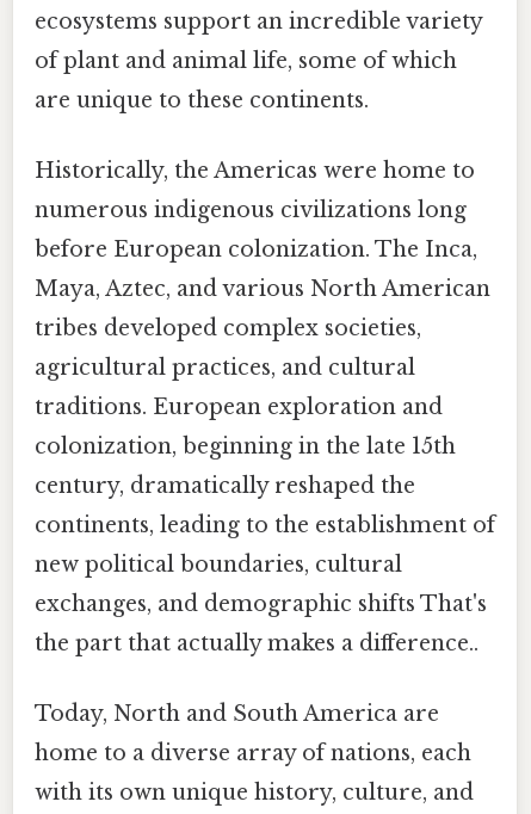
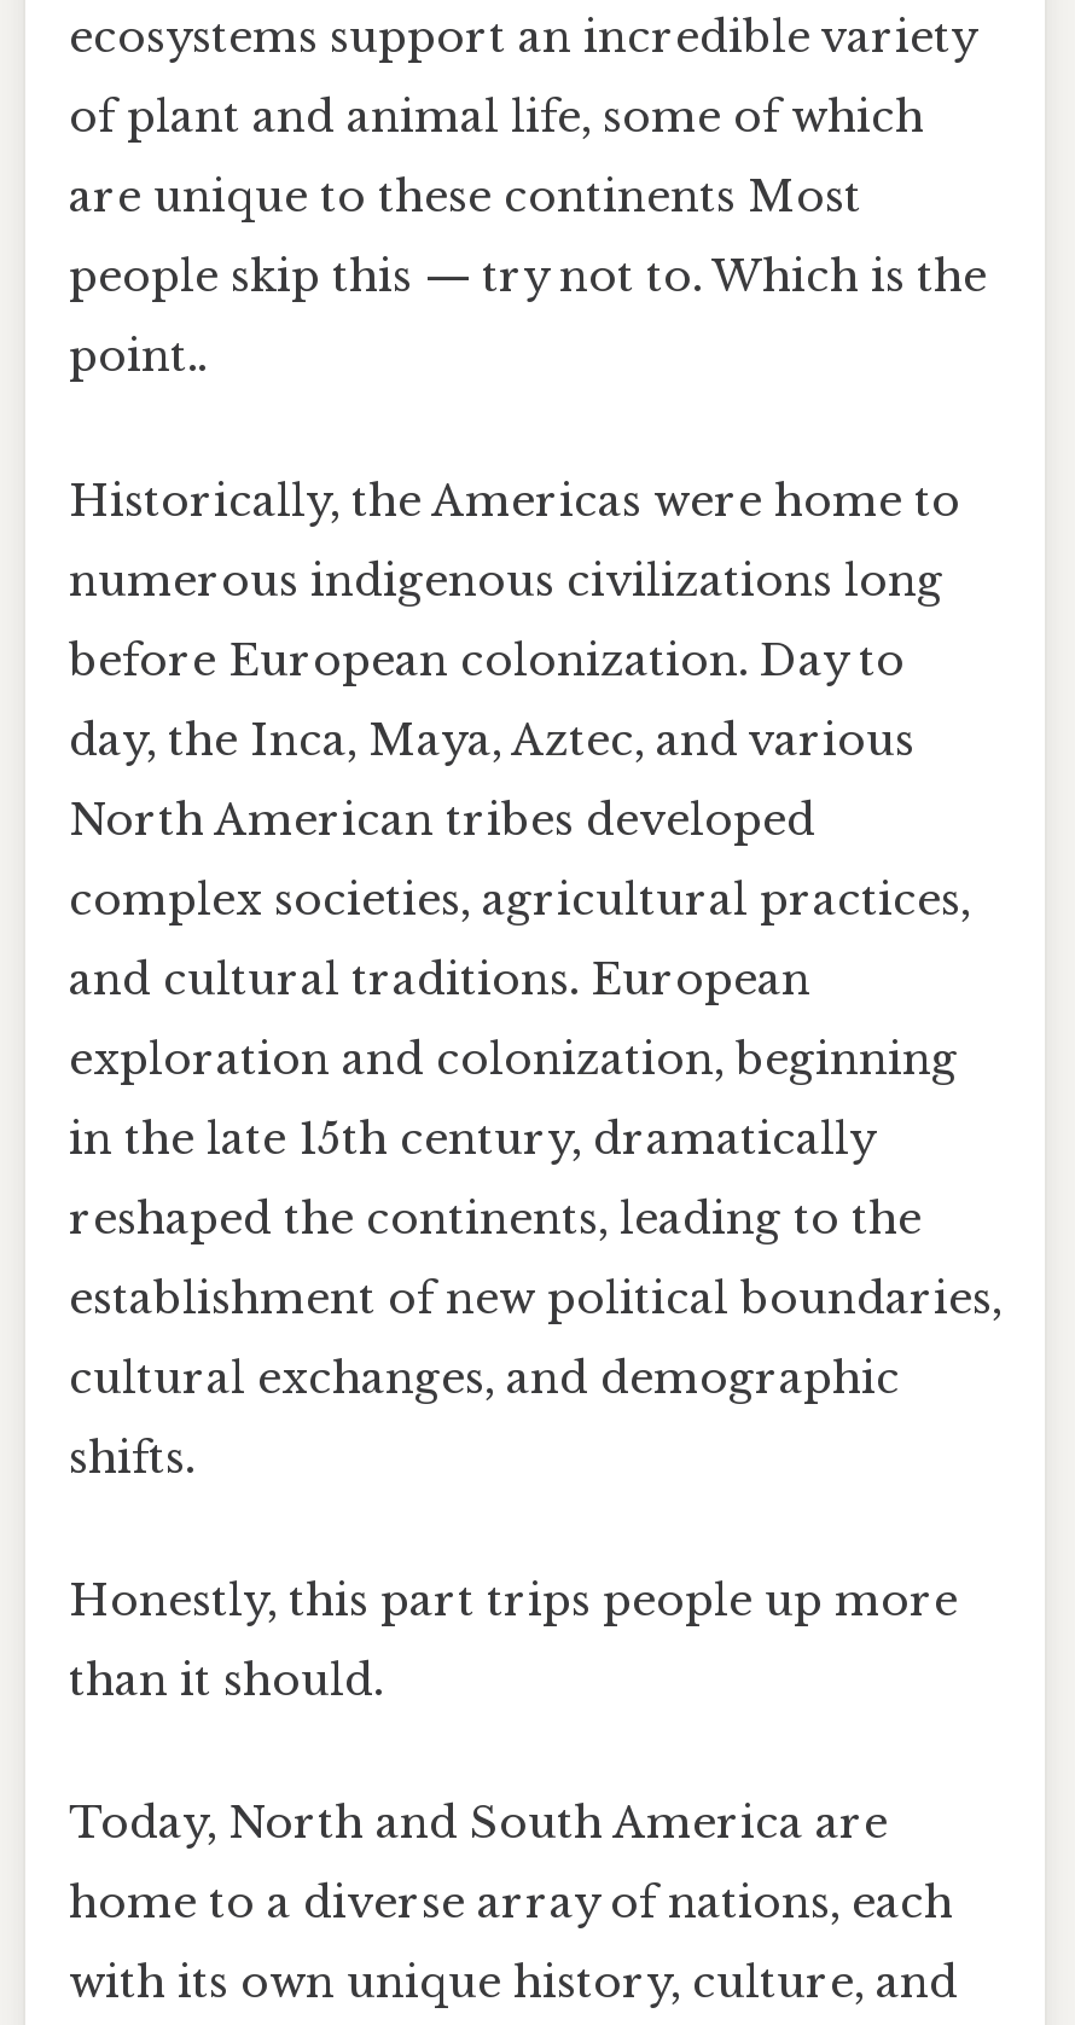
- are unique to these continents.
+ are unique to these continents Most
+ people skip this — try not to. Which is the
+ point..

- before European colonization. The Inca,
- Maya, Aztec, and various North American
- tribes developed complex societies,
- agricultural practices, and cultural
- traditions. European exploration and
- colonization, beginning in the late 15th
- century, dramatically reshaped the
- continents, leading to the establishment of
- new political boundaries, cultural
- exchanges, and demographic shifts That's
- the part that actually makes a difference..
+ before European colonization. Day to
+ day, the Inca, Maya, Aztec, and various
+ North American tribes developed
+ complex societies, agricultural practices,
+ and cultural traditions. European
+ exploration and colonization, beginning
+ in the late 15th century, dramatically
+ reshaped the continents, leading to the
+ establishment of new political boundaries,
+ cultural exchanges, and demographic
+ shifts.
+ Honestly, this part trips people up more
+ than it should.
